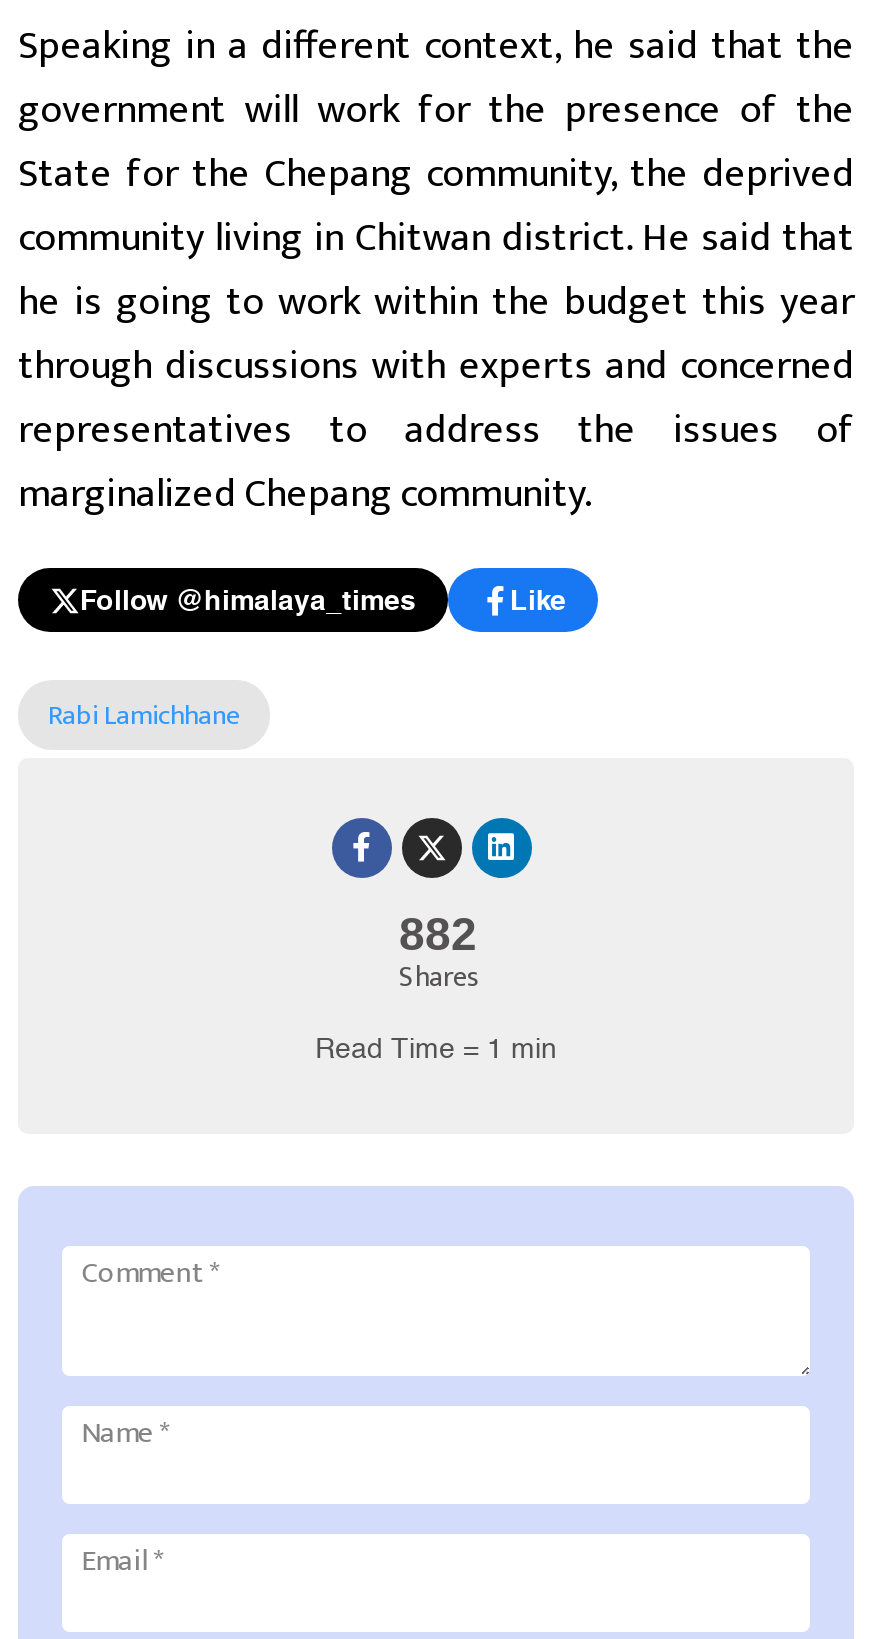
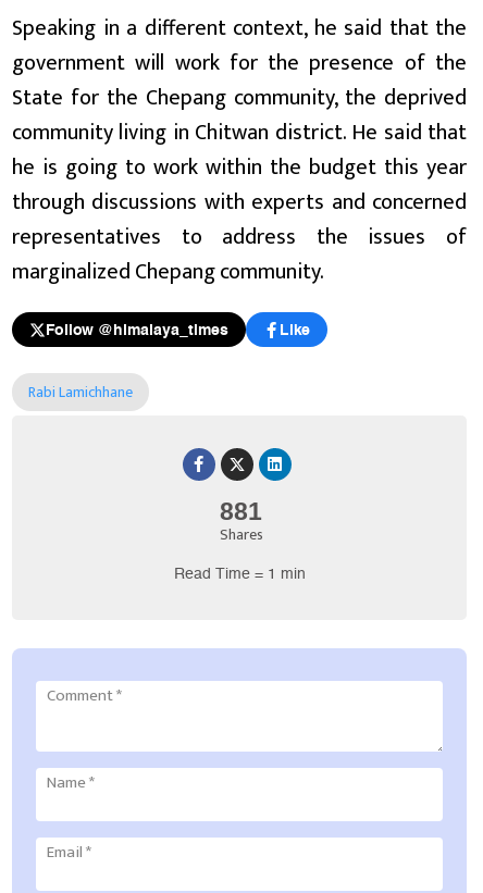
- 882
+ 881
